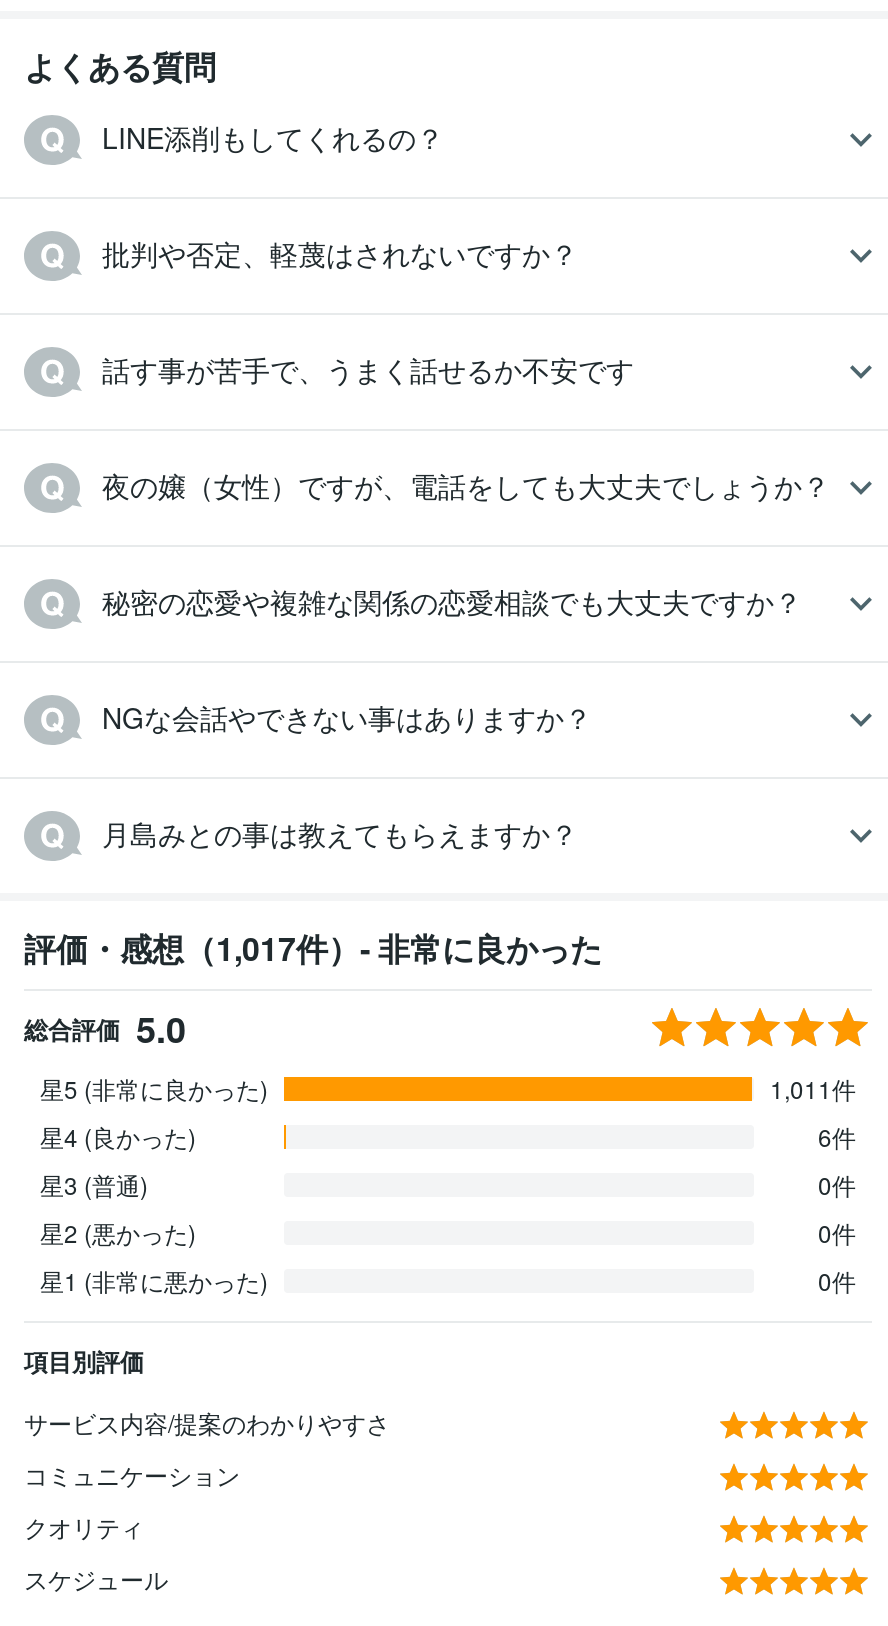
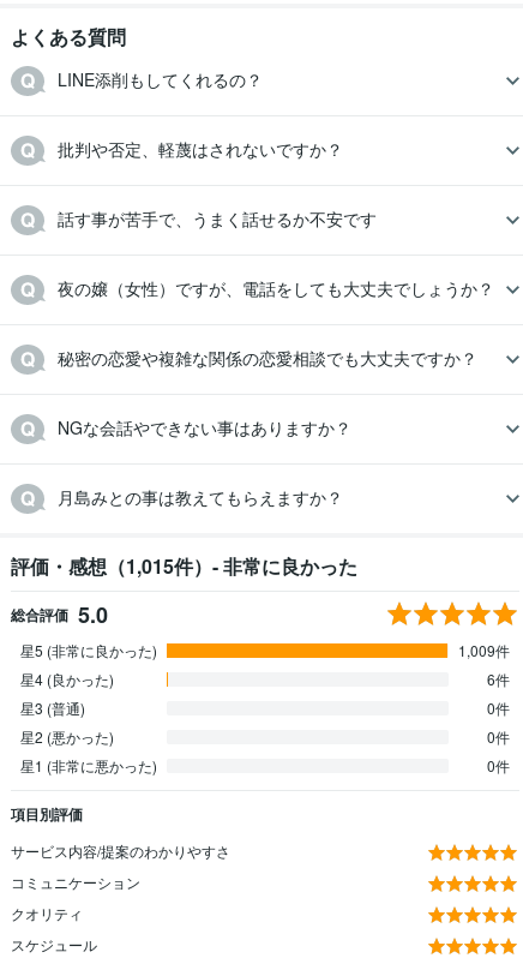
- 評価・感想（1,017件）- 非常に良かった
+ 評価・感想（1,015件）- 非常に良かった

- 1,011件
+ 1,009件
